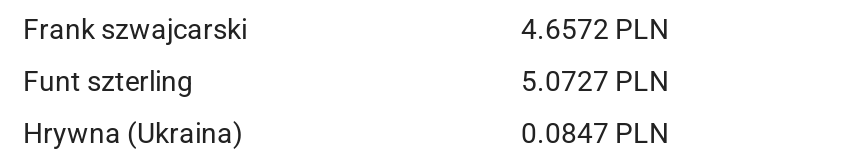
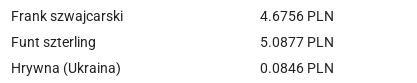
- 4.6572 PLN
+ 4.6756 PLN

- 5.0727 PLN
+ 5.0877 PLN

- 0.0847 PLN
+ 0.0846 PLN
